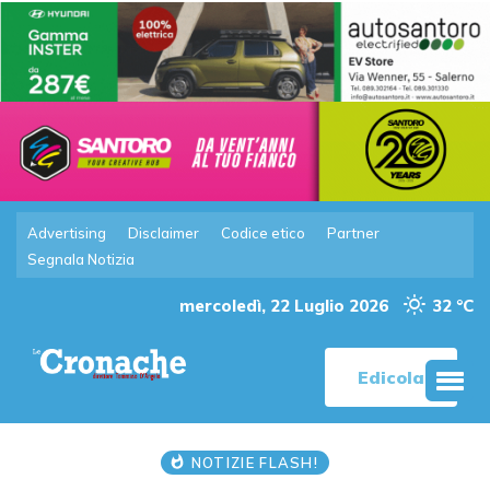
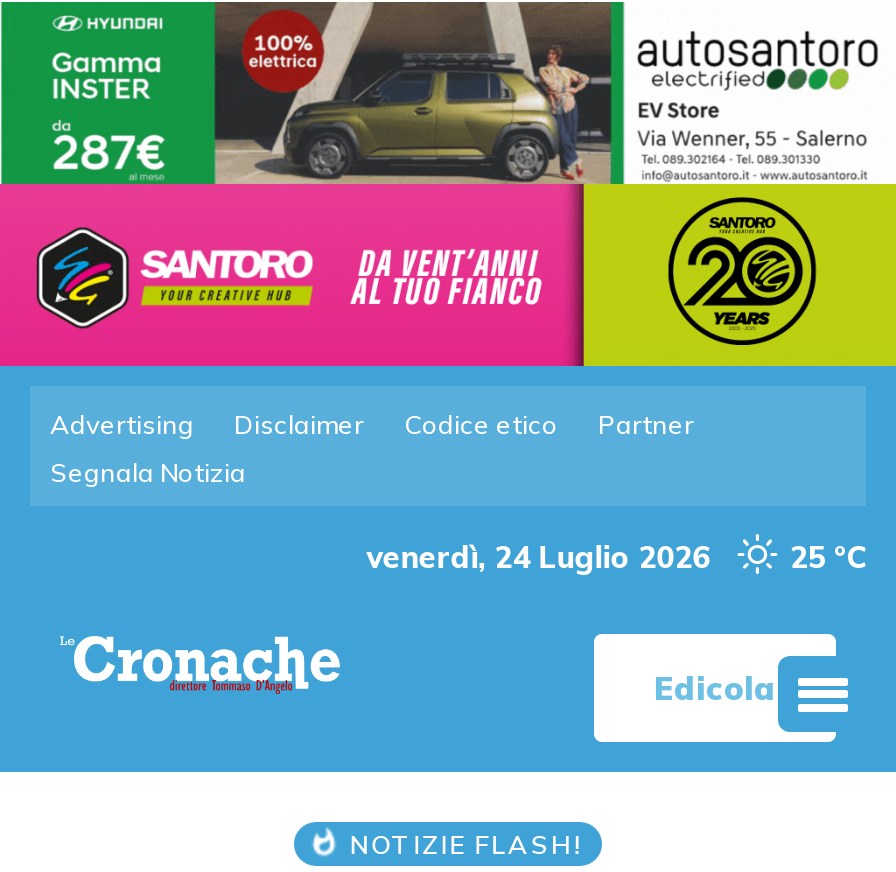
- mercoledì, 22 Luglio 2026
+ venerdì, 24 Luglio 2026

- 32 °C
+ 25 °C
